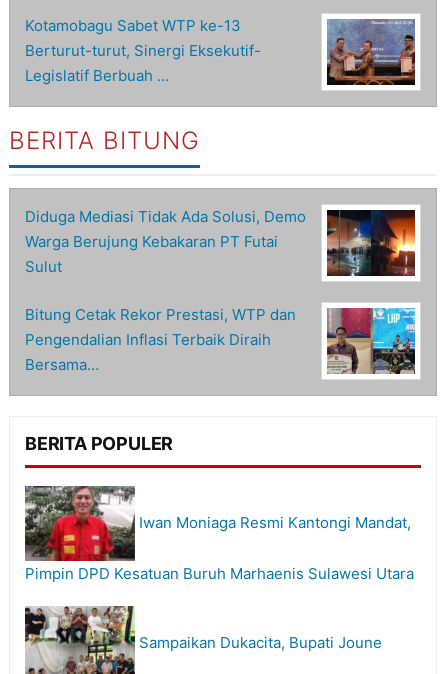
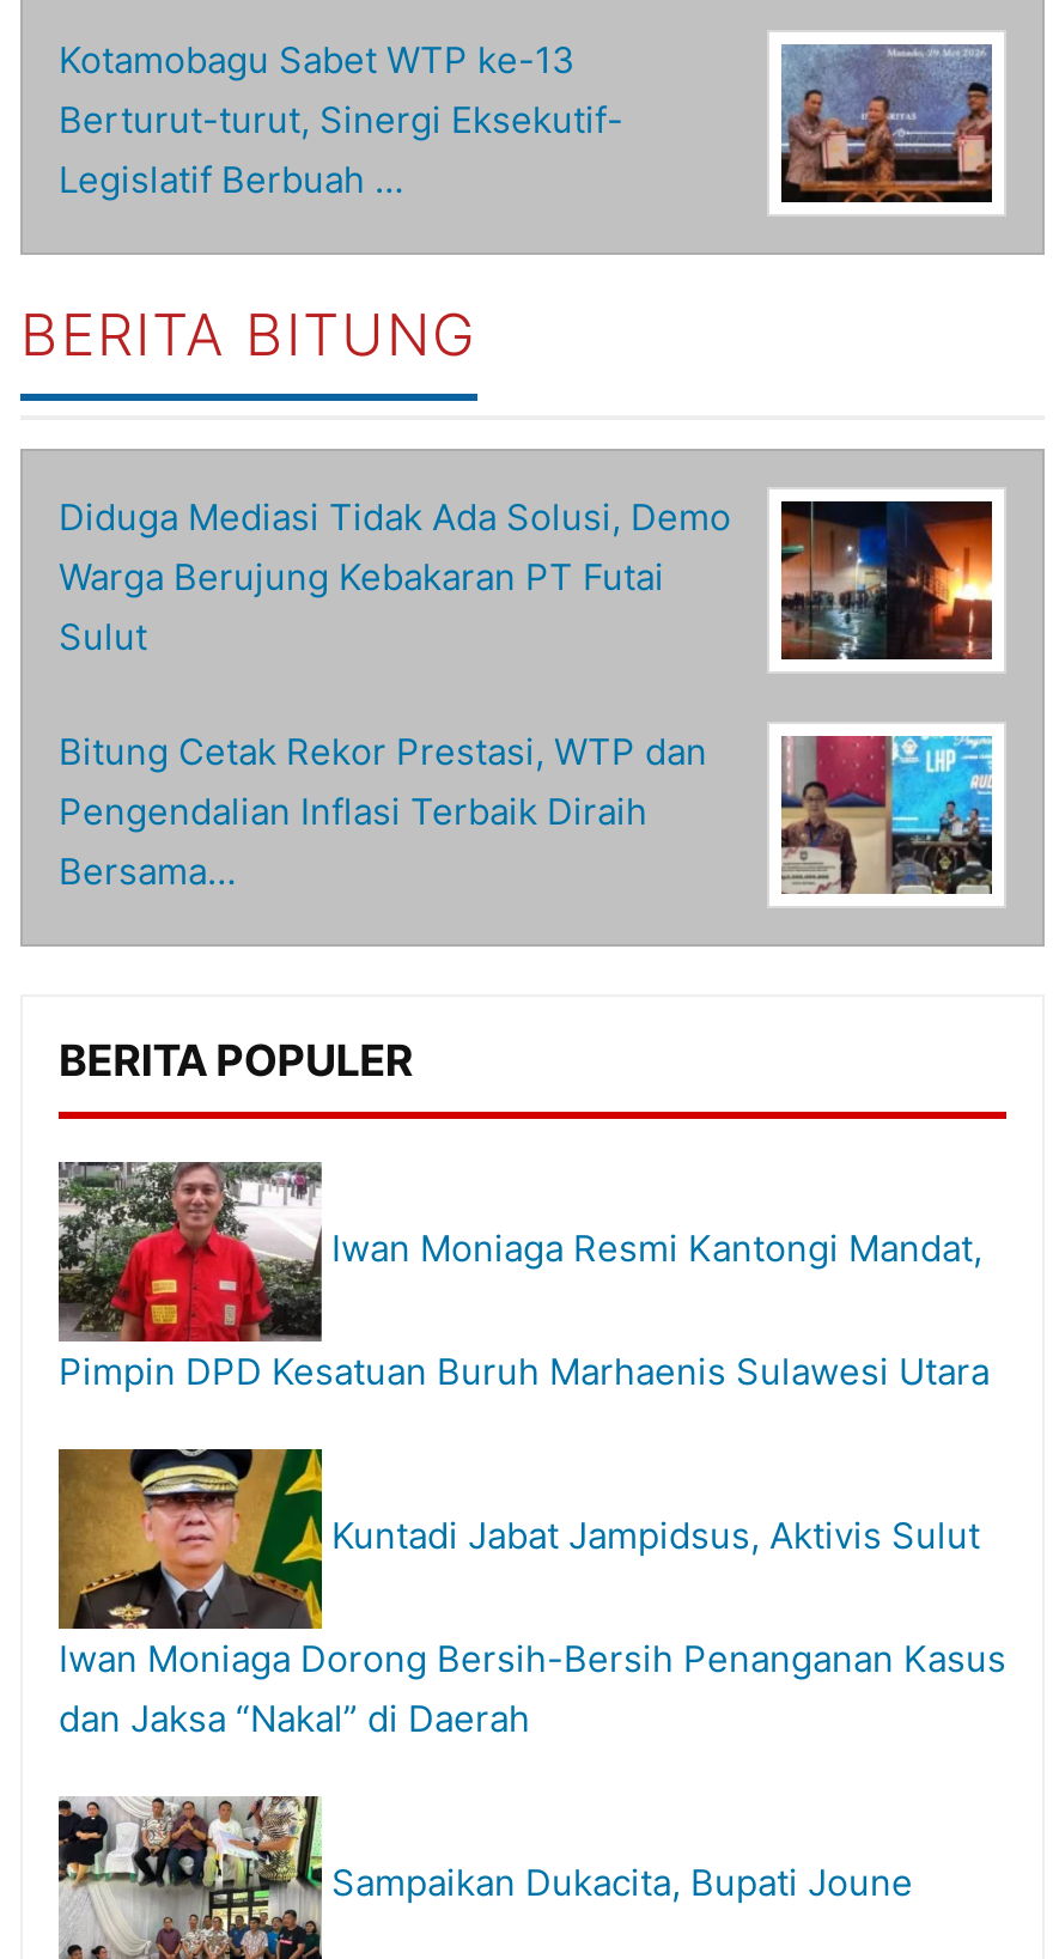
+ [image]
+ Kuntadi Jabat Jampidsus, Aktivis Sulut
+ Iwan Moniaga Dorong Bersih-Bersih Penanganan Kasus
+ dan Jaksa “Nakal” di Daerah
